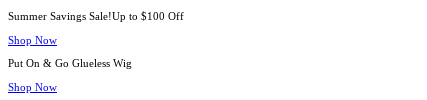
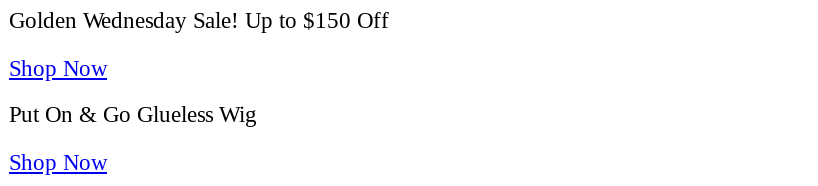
- Summer Savings Sale!Up to $100 Off
+ Golden Wednesday Sale! Up to $150 Off
